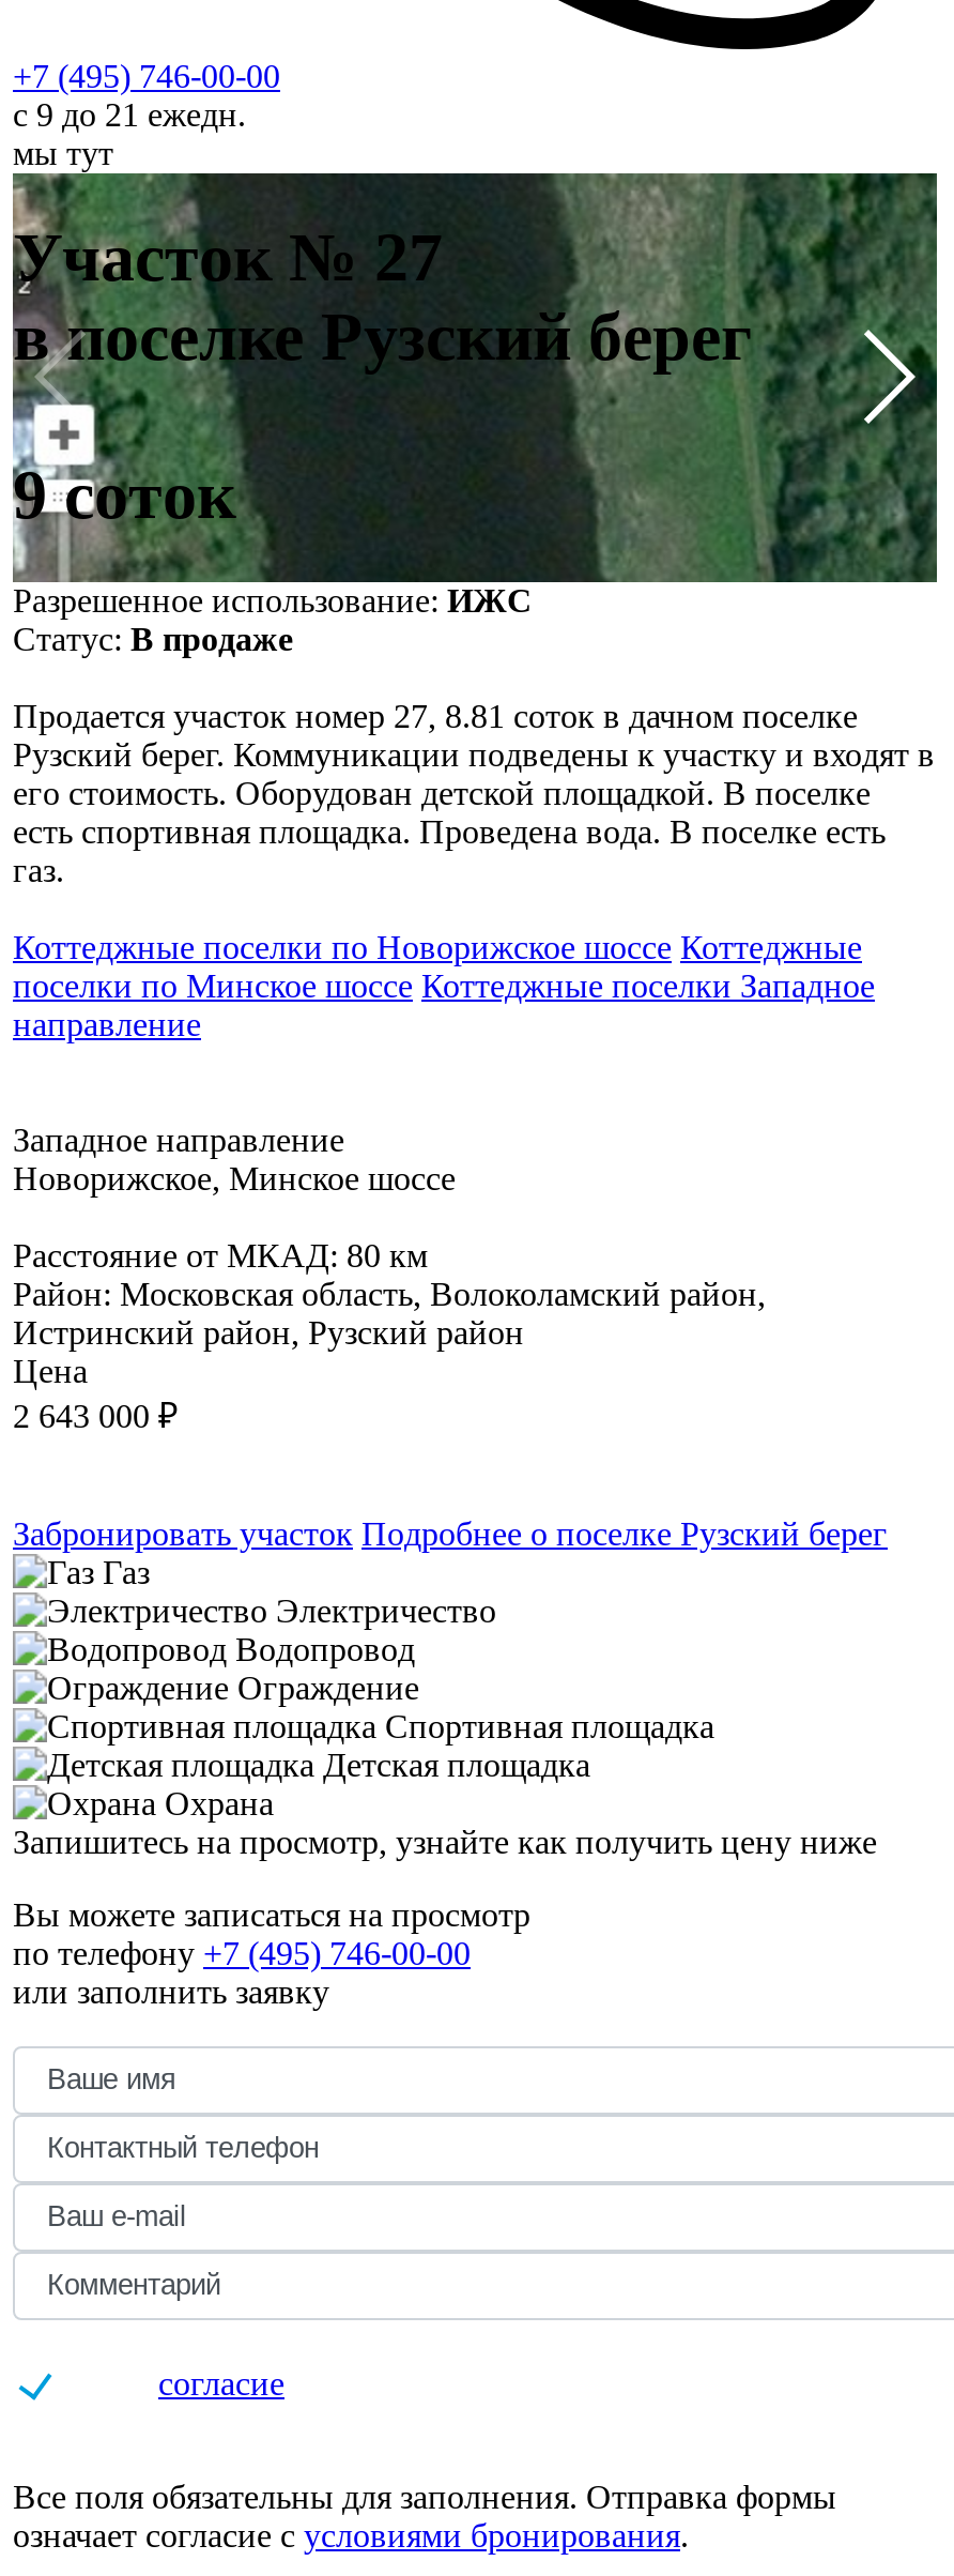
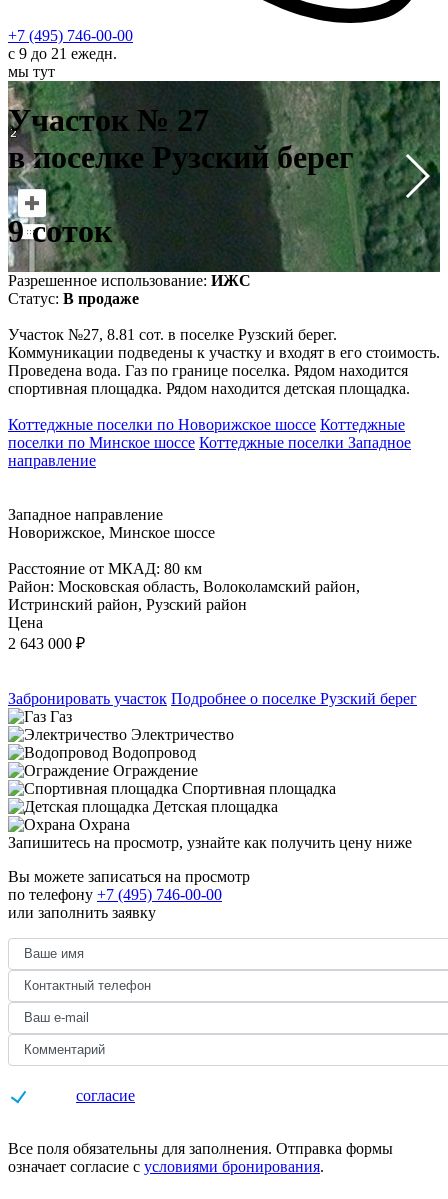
- Продается участок номер 27, 8.81 соток в дачном поселке
- Рузский берег. Коммуникации подведены к участку и входят в
- его стоимость. Оборудован детской площадкой. В поселке
- есть спортивная площадка. Проведена вода. В поселке есть
- газ.
+ Участок №27, 8.81 сот. в поселке Рузский берег.
+ Коммуникации подведены к участку и входят в его стоимость.
+ Проведена вода. Газ по границе поселка. Рядом находится
+ спортивная площадка. Рядом находится детская площадка.
